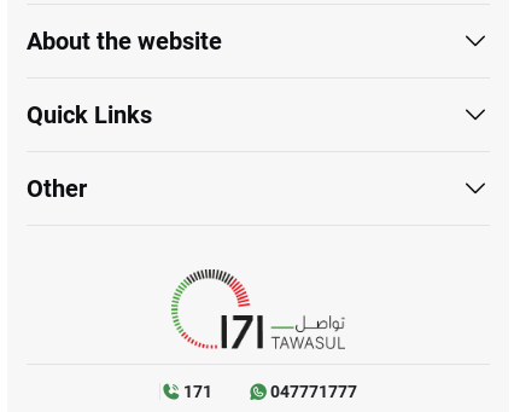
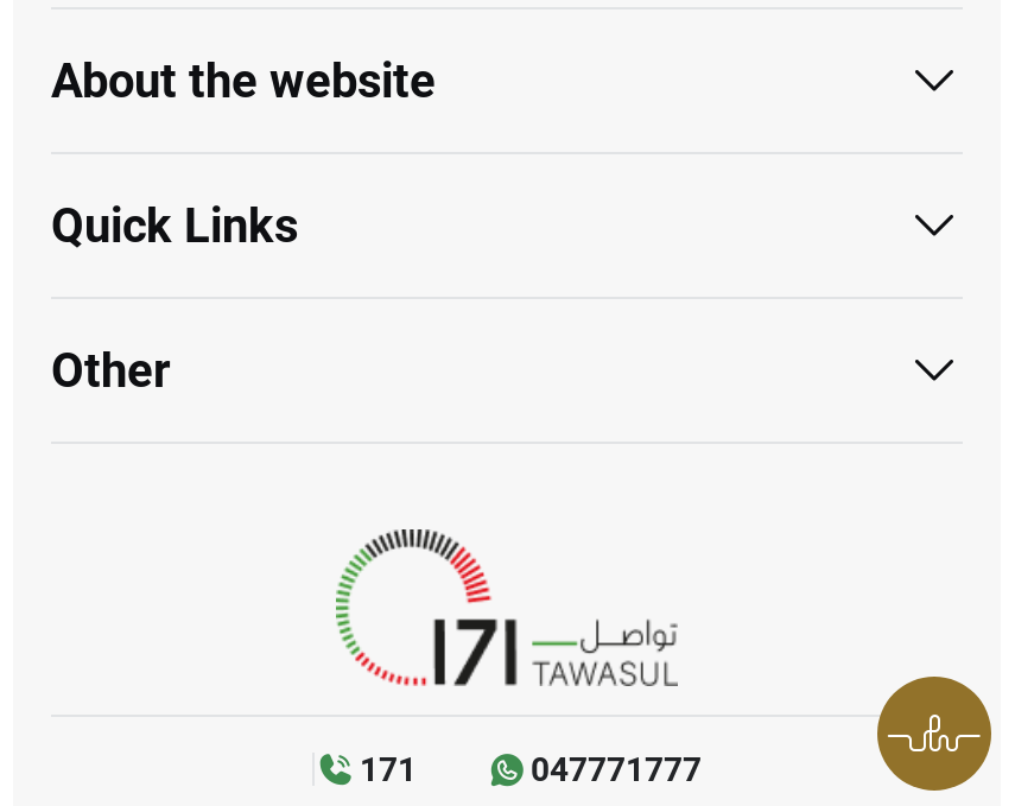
+ [image]
